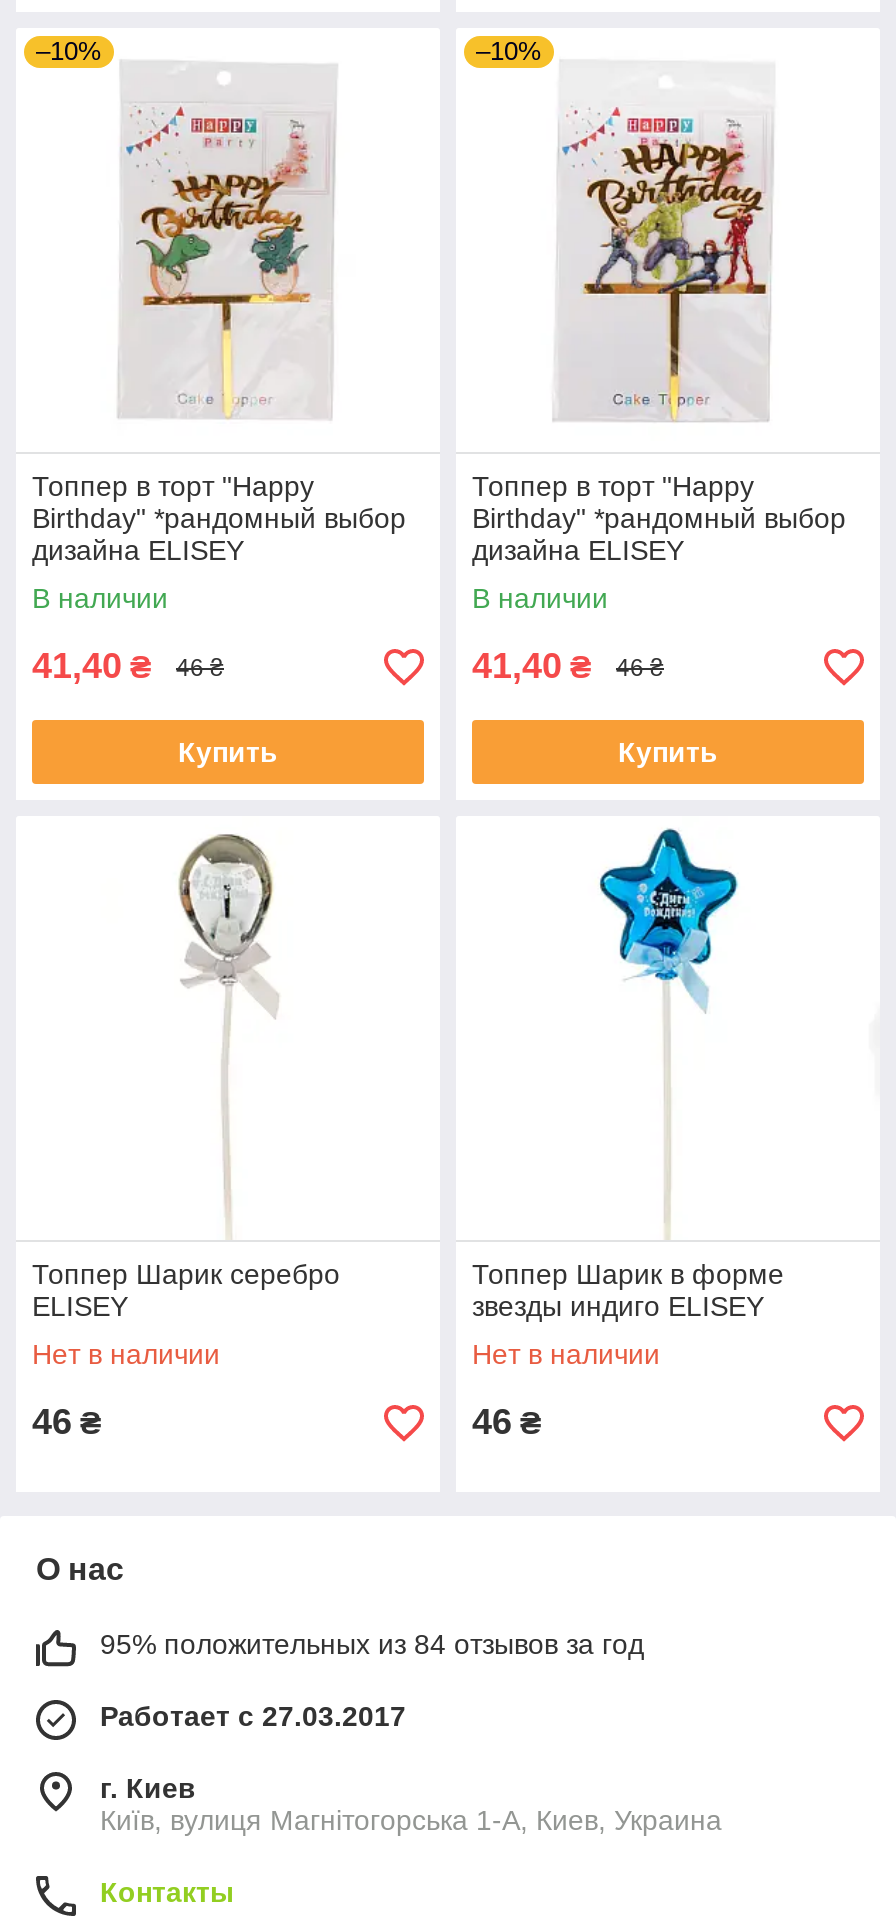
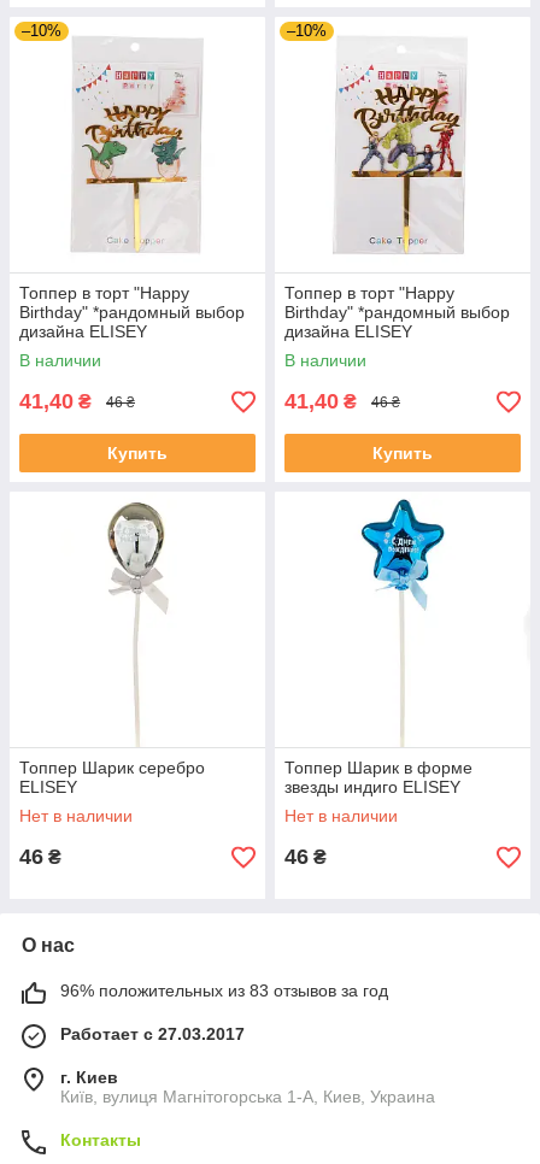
- 95% положительных из 84 отзывов за год
+ 96% положительных из 83 отзывов за год
